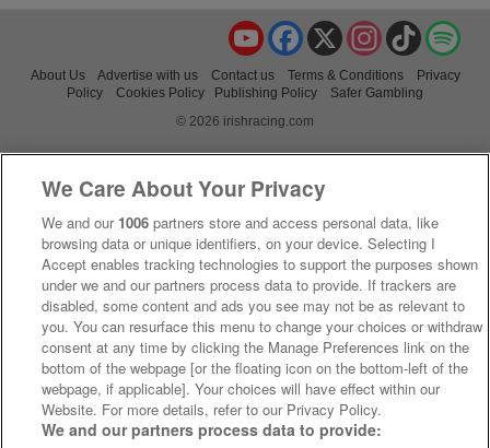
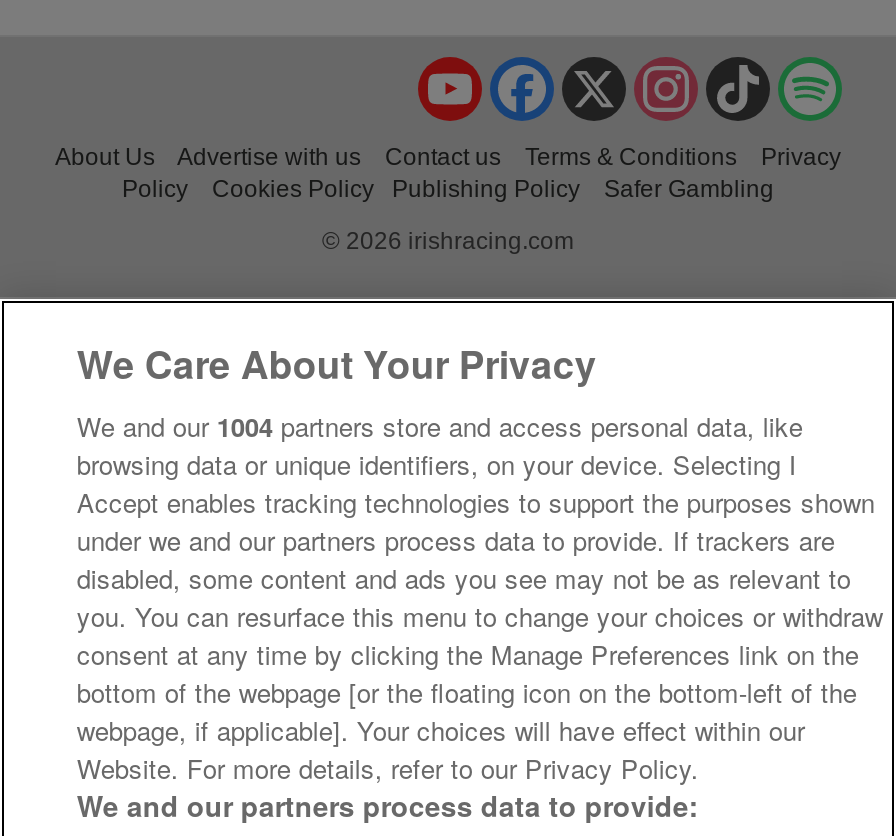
- We and our 1006 partners store and access personal data, like
+ We and our 1004 partners store and access personal data, like
